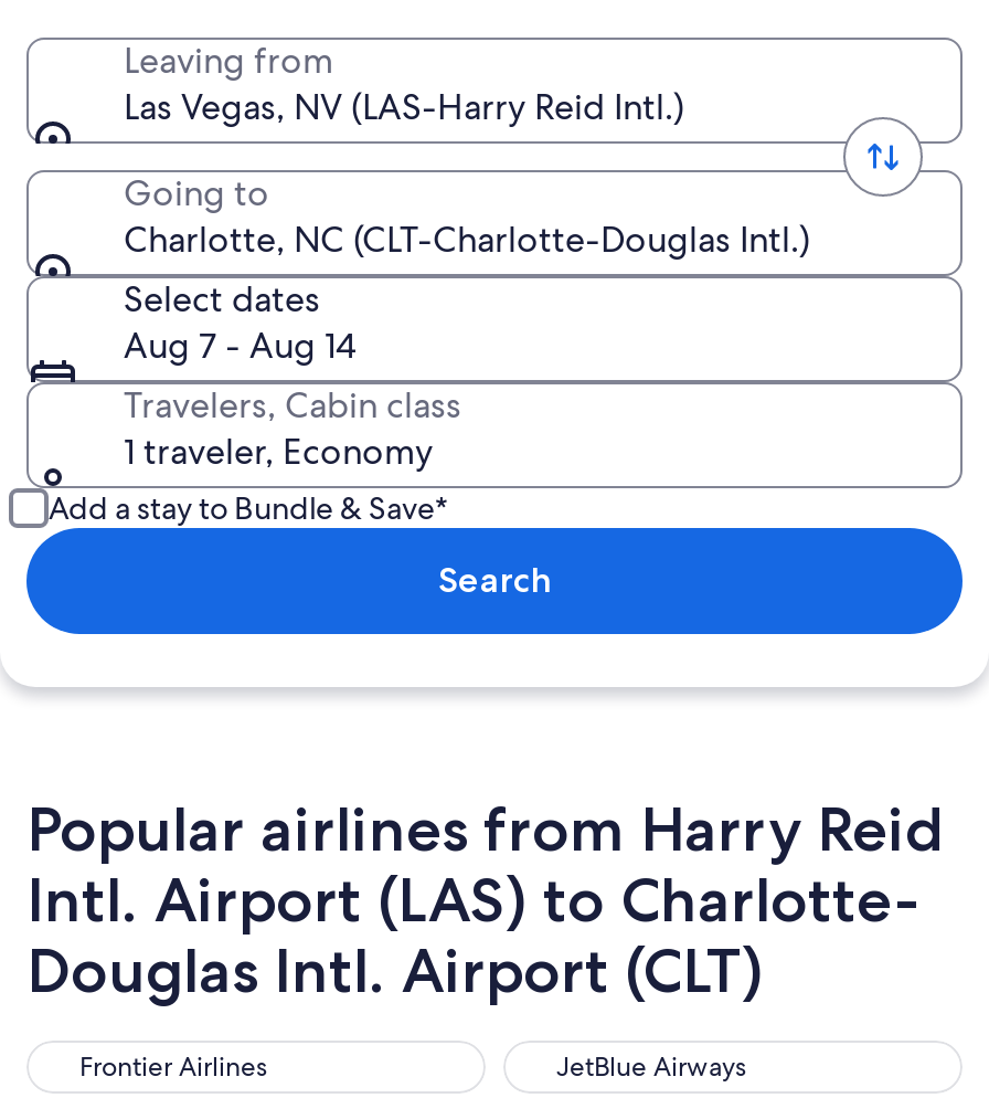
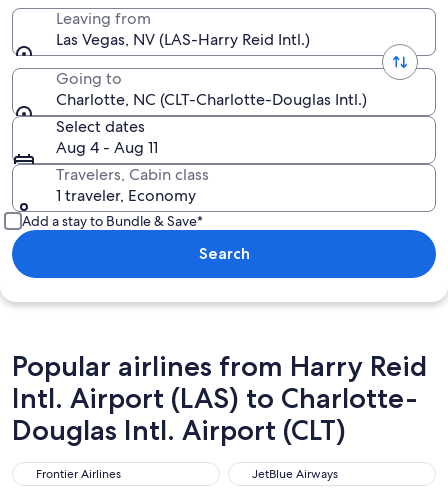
- Aug 7 - Aug 14
+ Aug 4 - Aug 11
